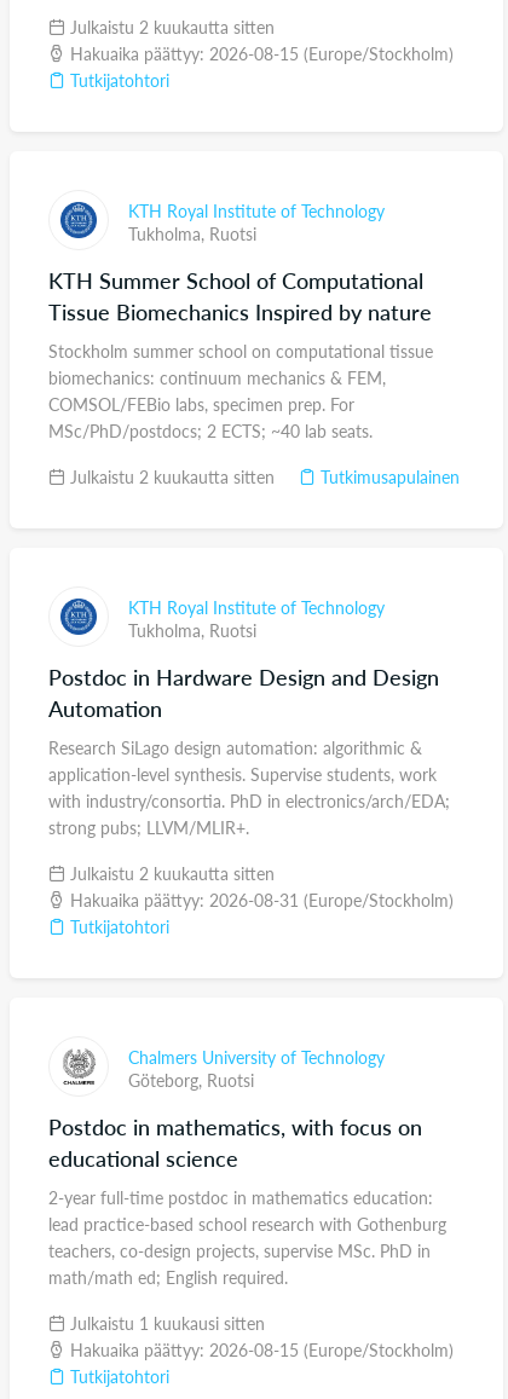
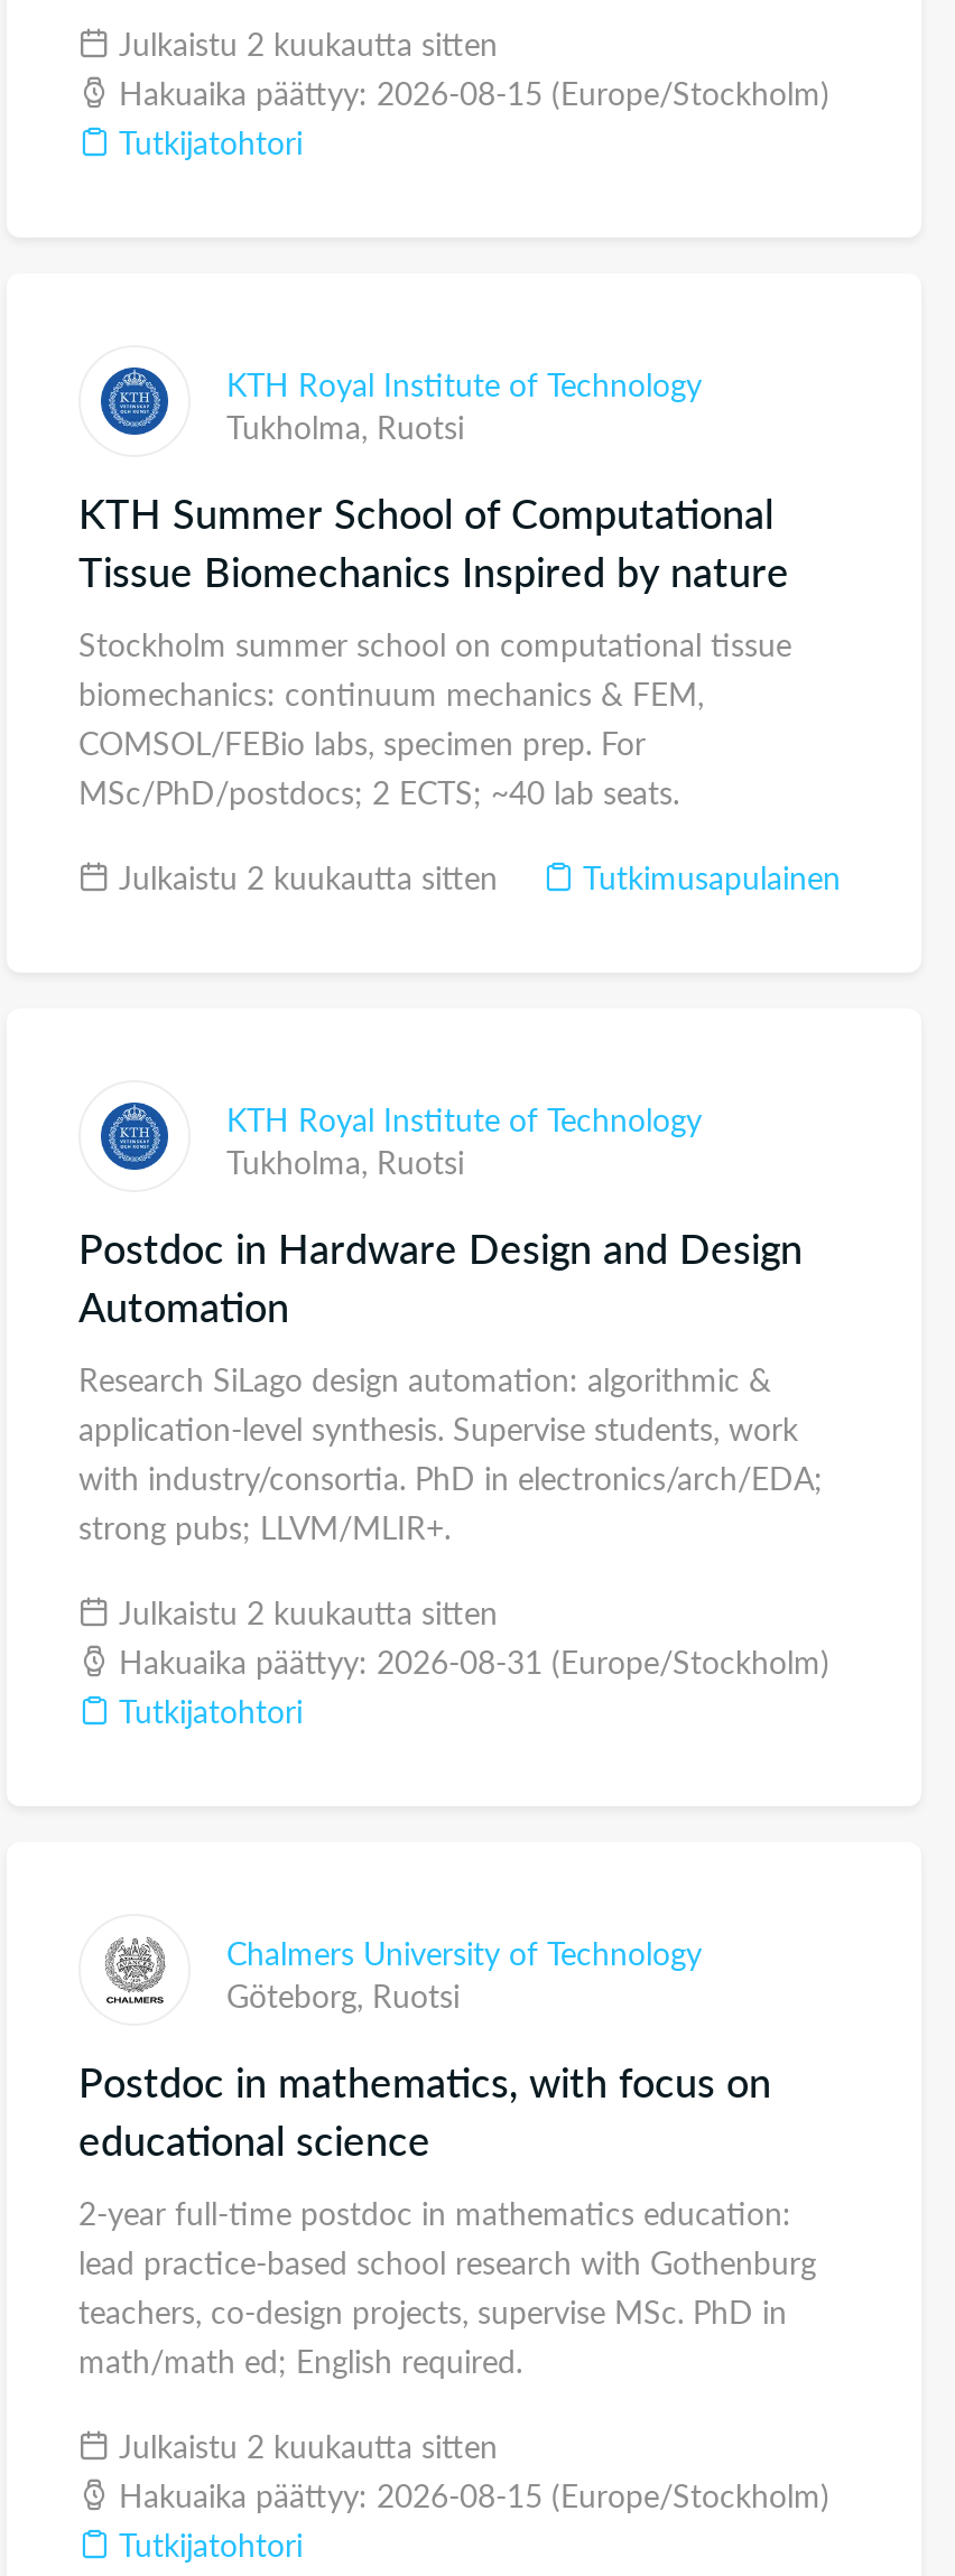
- Julkaistu 1 kuukausi sitten
+ Julkaistu 2 kuukautta sitten
